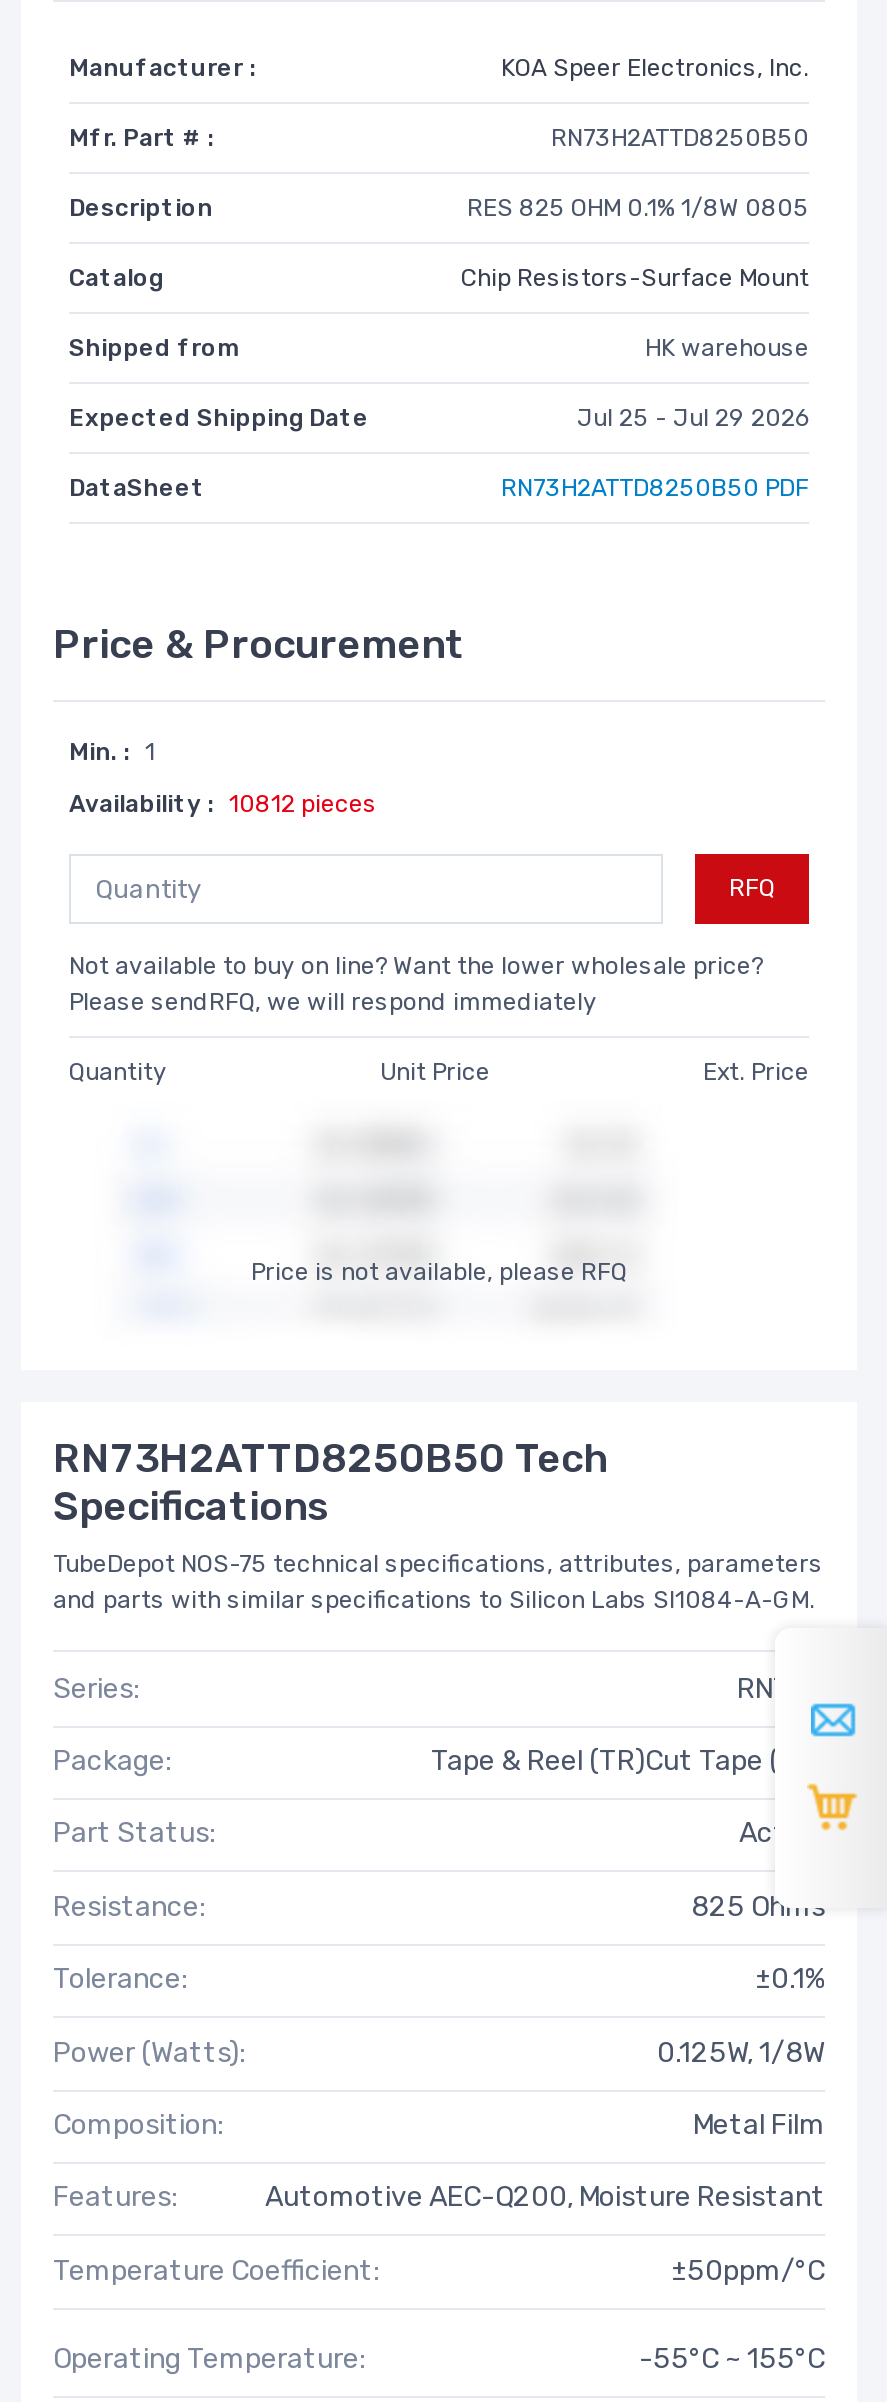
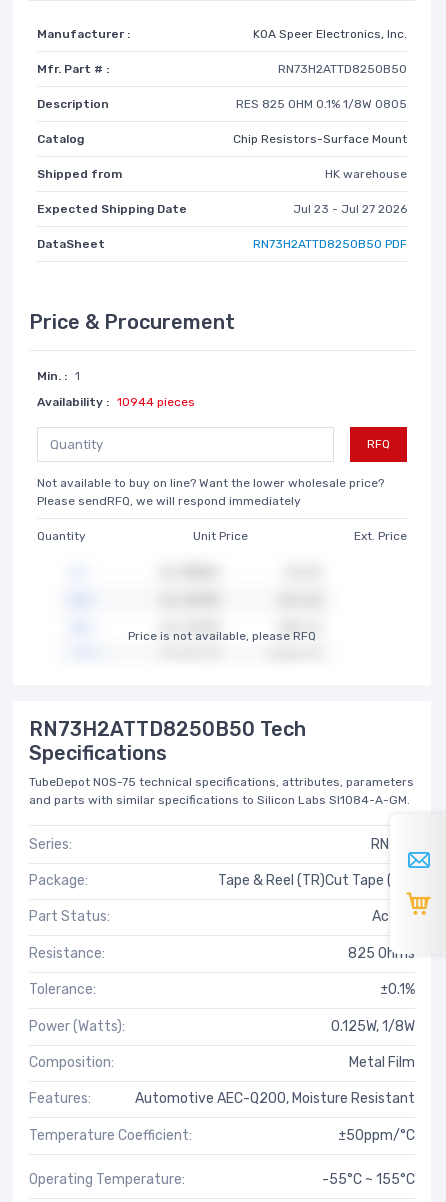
- Jul 25 - Jul 29 2026
+ Jul 23 - Jul 27 2026

- Availability : 10812 pieces
+ Availability : 10944 pieces
